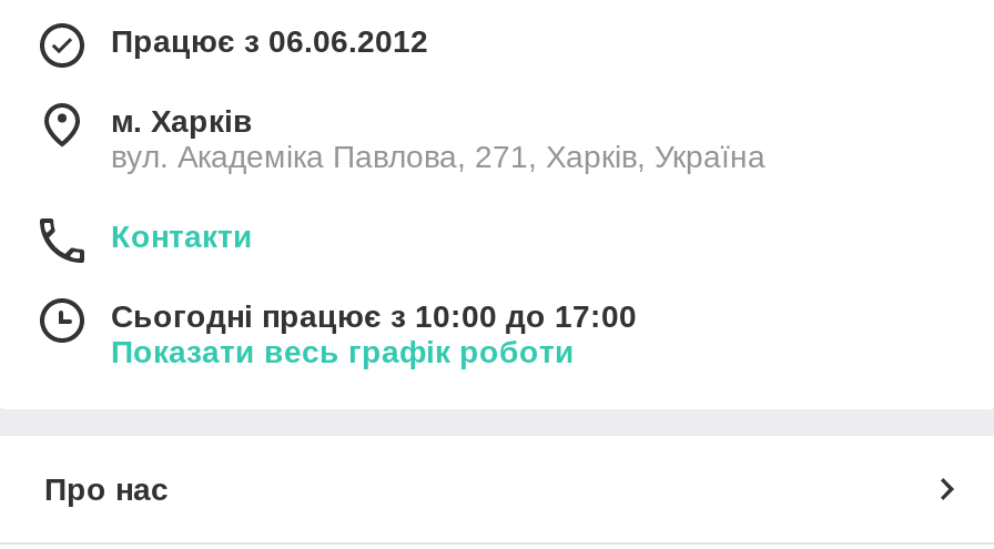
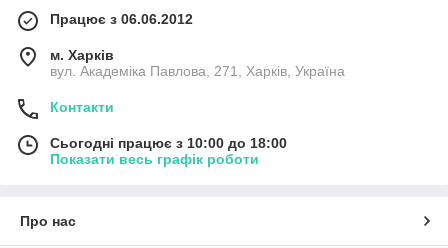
- Сьогодні працює з 10:00 до 17:00
+ Сьогодні працює з 10:00 до 18:00
